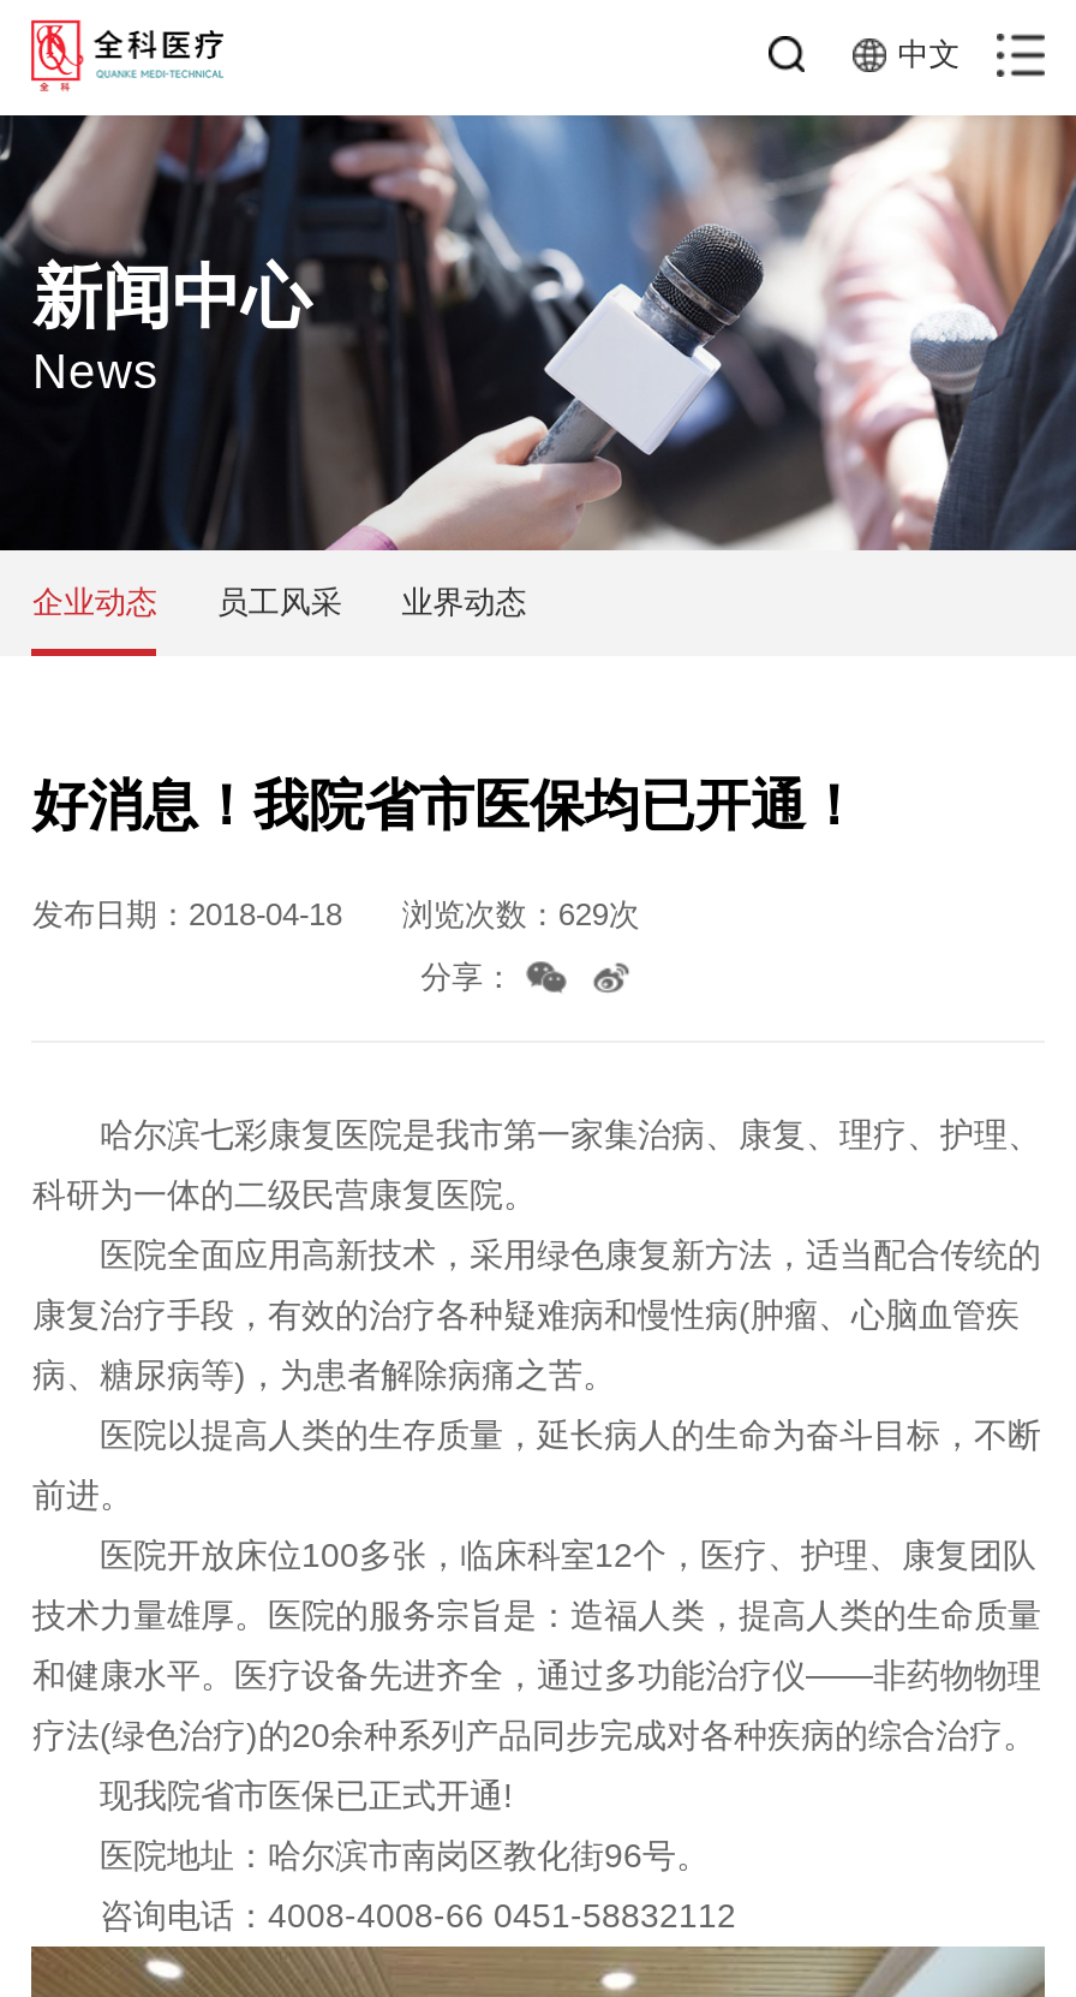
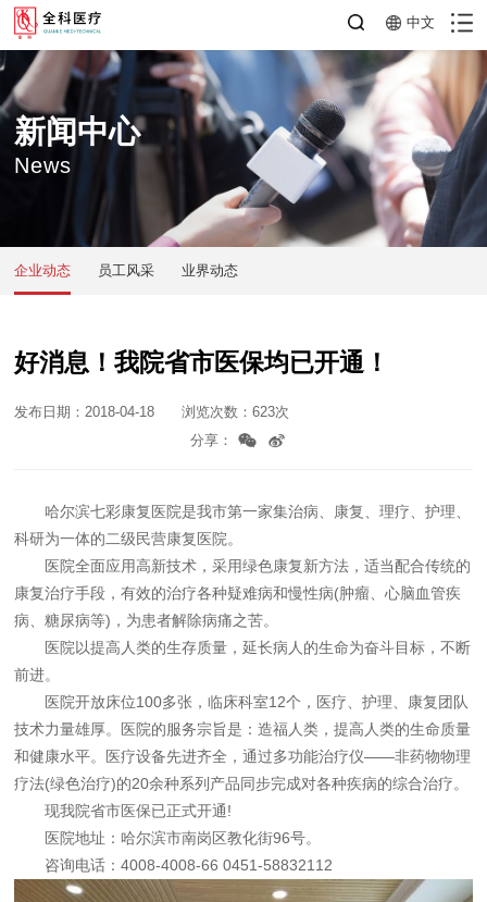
- 发布日期：2018-04-18 浏览次数：629次
+ 发布日期：2018-04-18 浏览次数：623次
